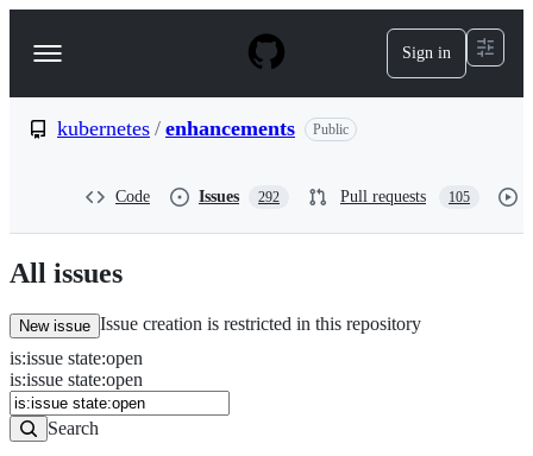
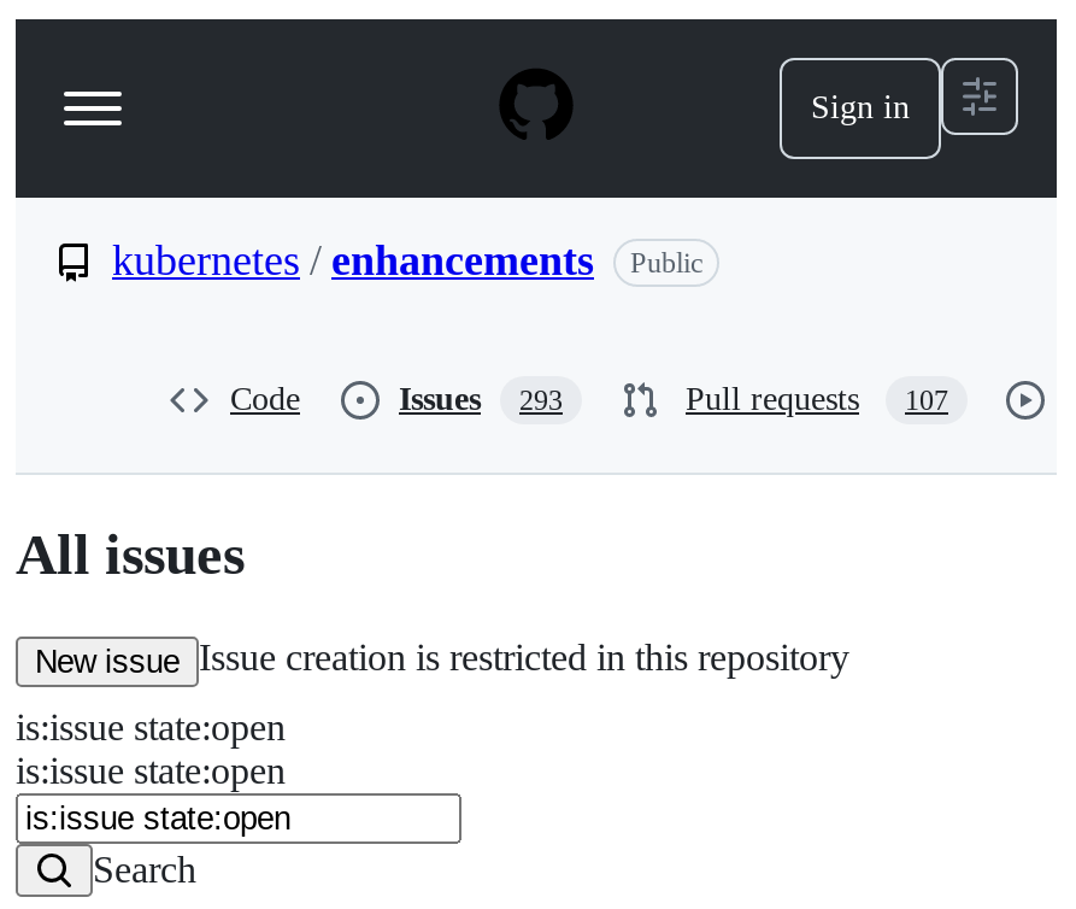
- Issues 292
+ Issues 293

- Pull requests 105
+ Pull requests 107
